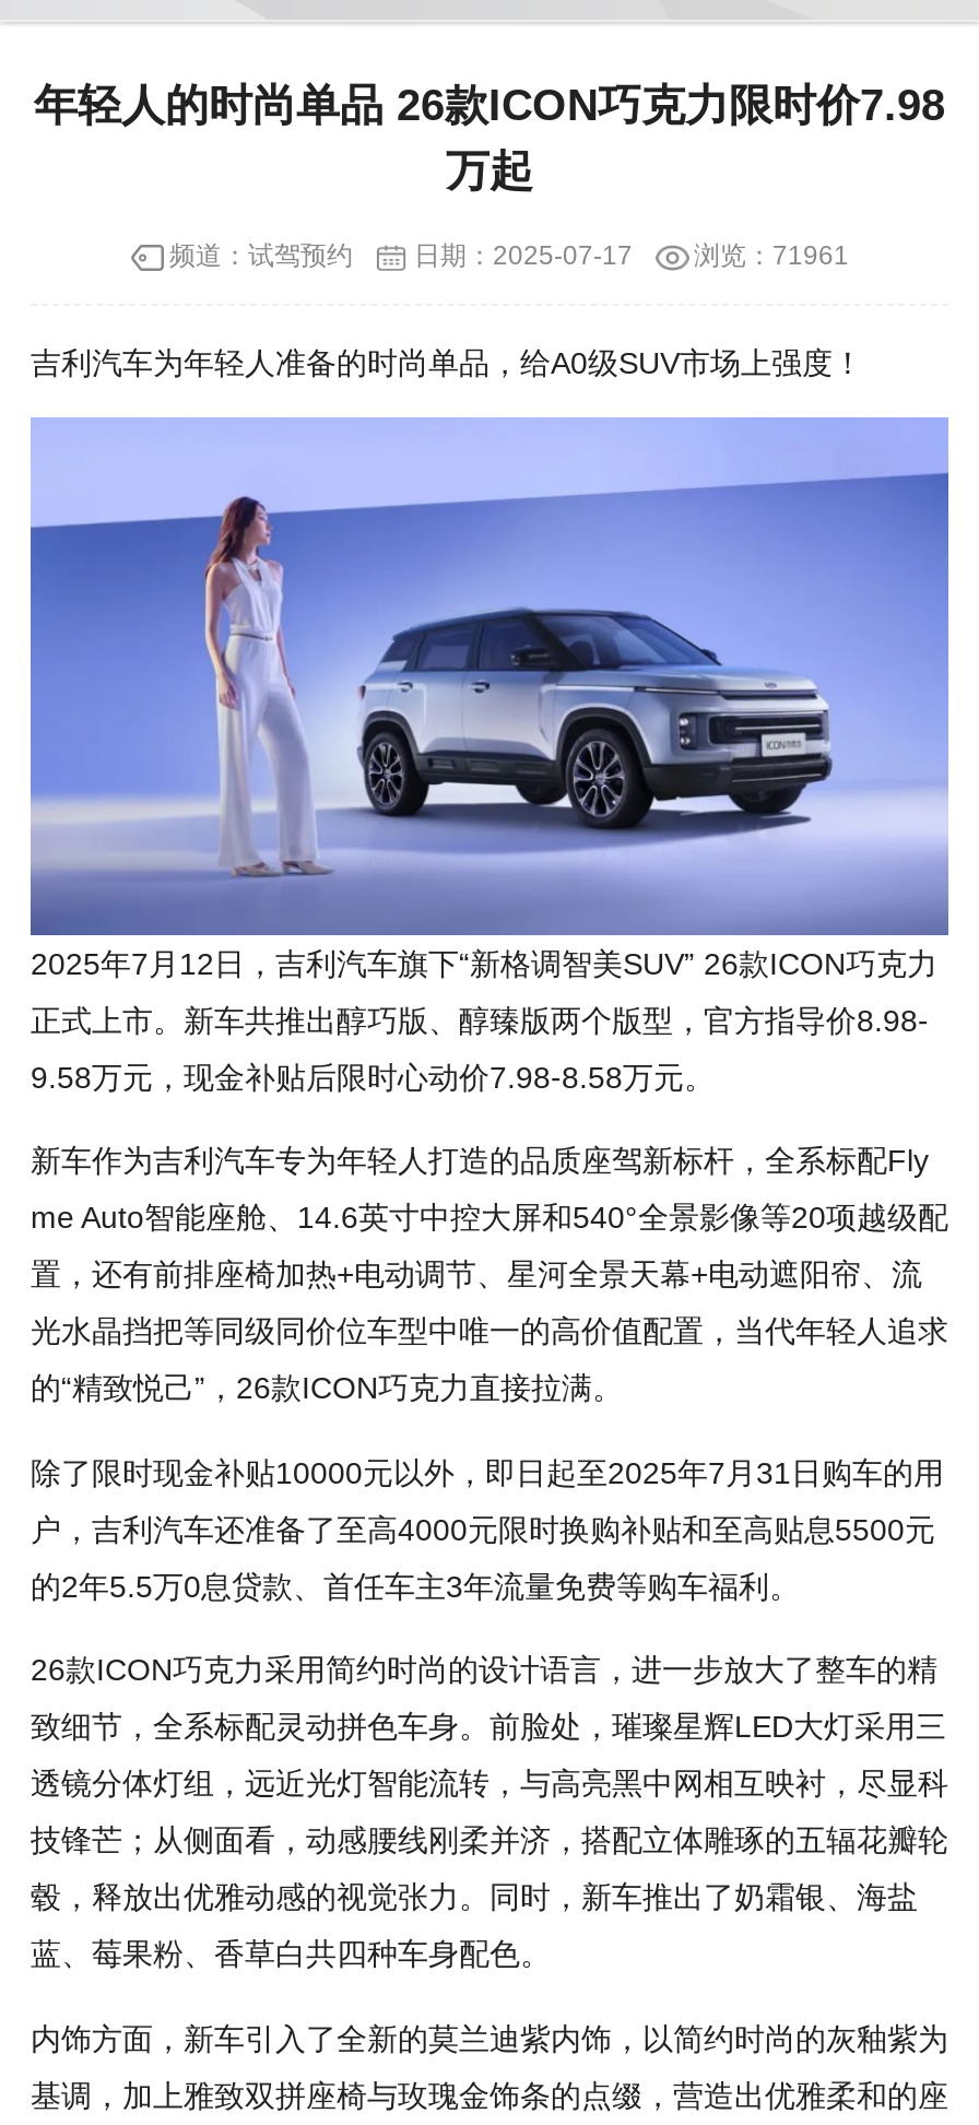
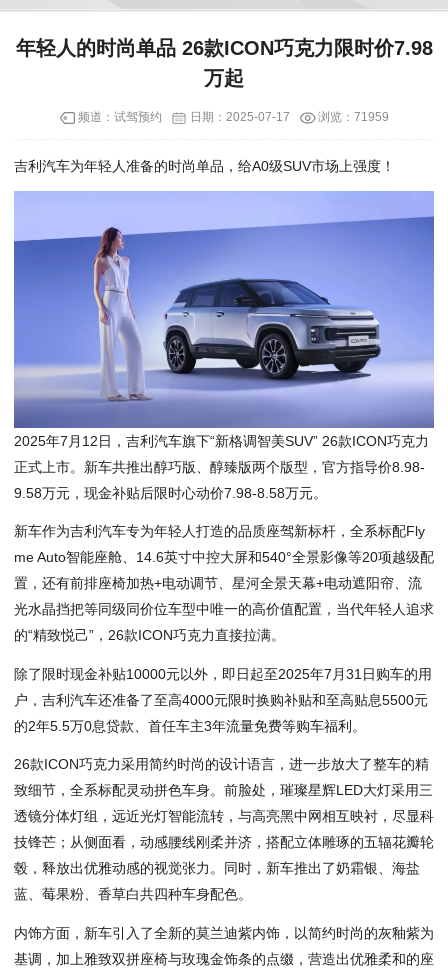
- 频道：试驾预约 日期：2025-07-17 浏览：71961
+ 频道：试驾预约 日期：2025-07-17 浏览：71959
